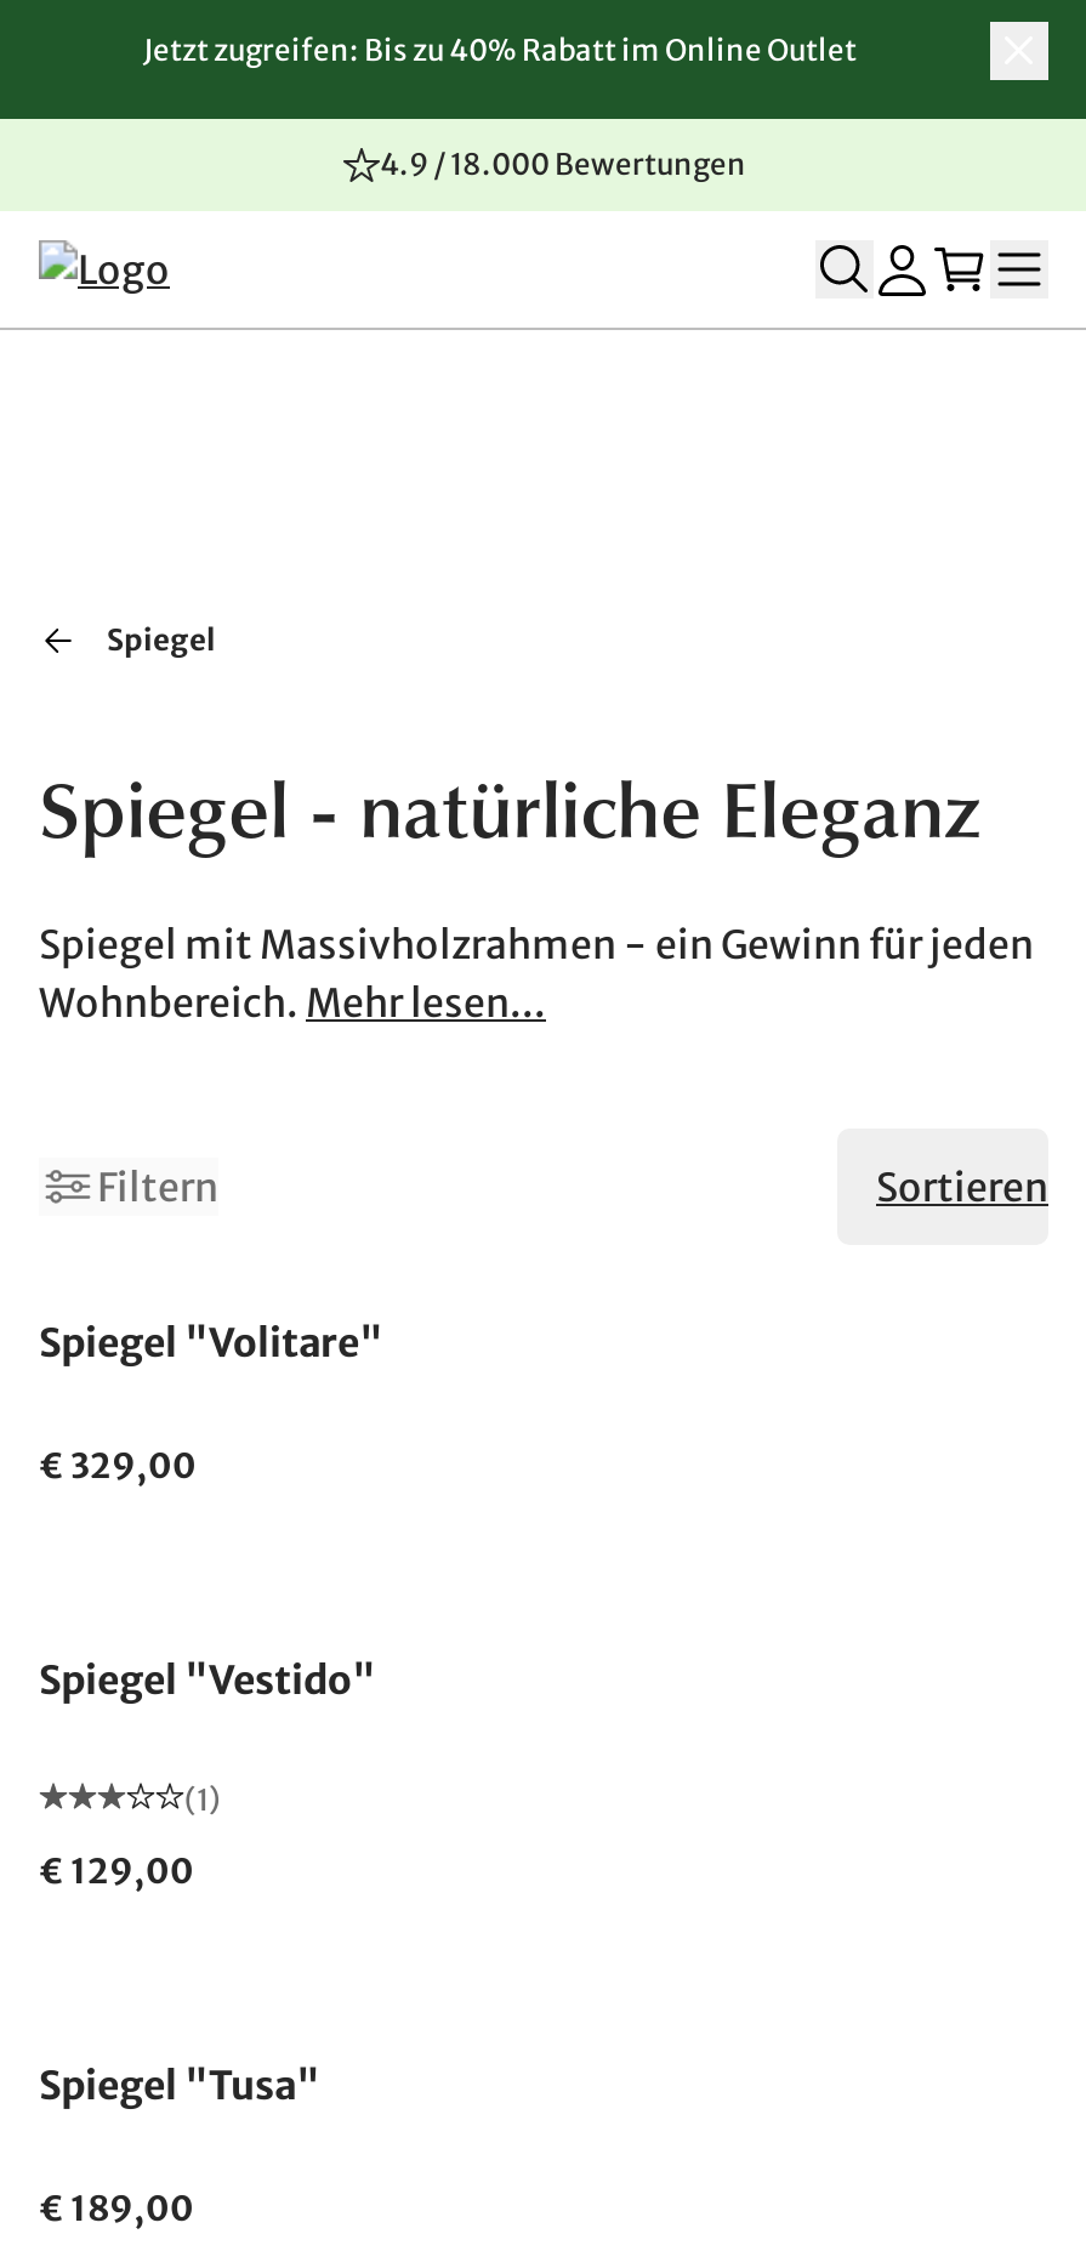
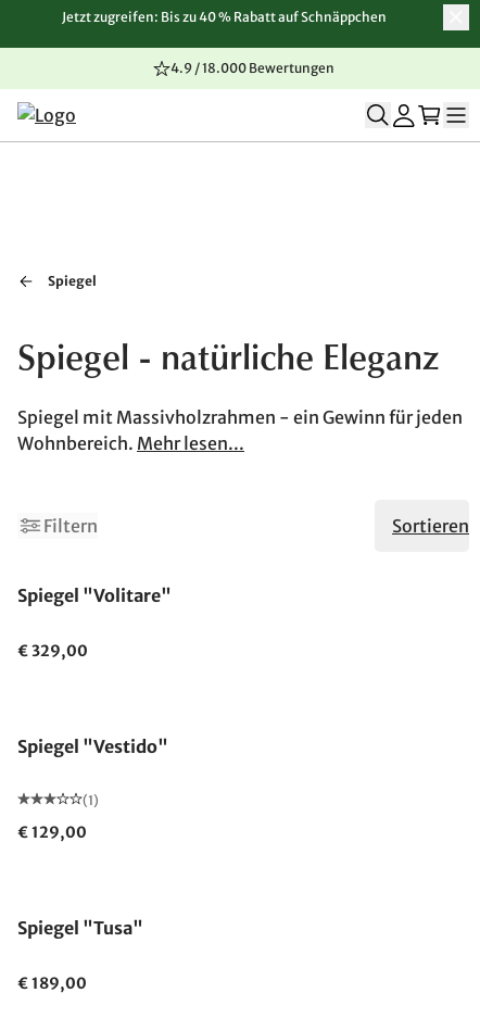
- Jetzt zugreifen: Bis zu 40% Rabatt im Online Outlet
+ Jetzt zugreifen: Bis zu 40 % Rabatt auf Schnäppchen
